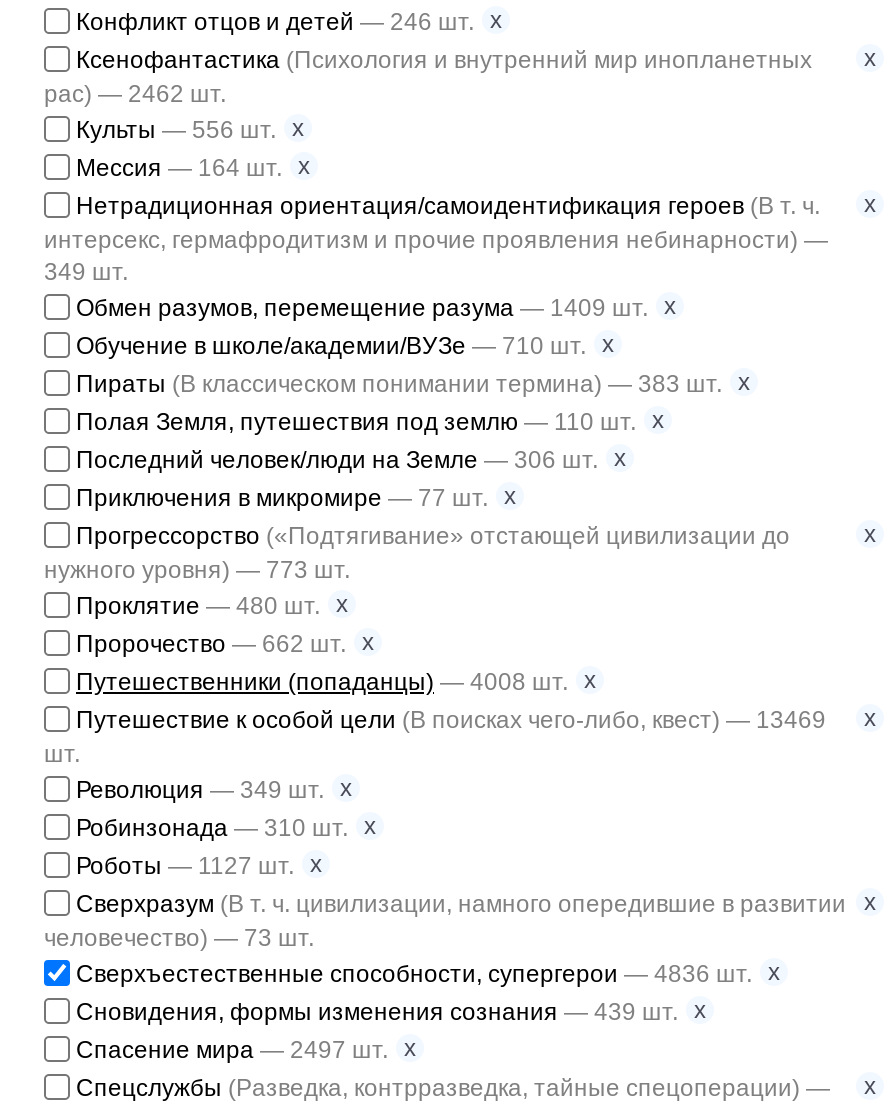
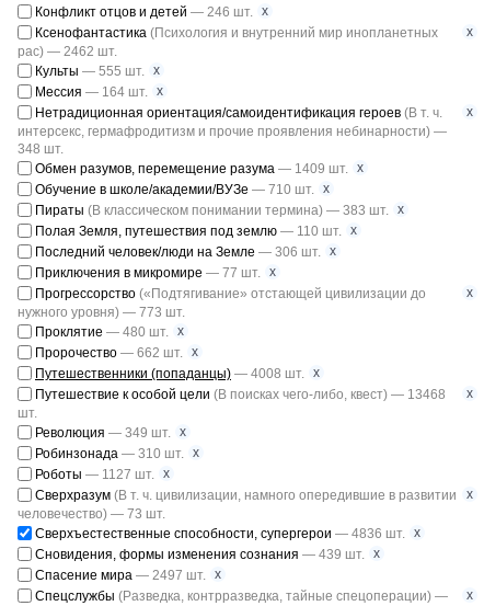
- Культы — 556 шт. x
+ Культы — 555 шт. x

- 349 шт.
+ 348 шт.

- Путешествие к особой цели (В поисках чего-либо, квест) — 13469
+ Путешествие к особой цели (В поисках чего-либо, квест) — 13468
